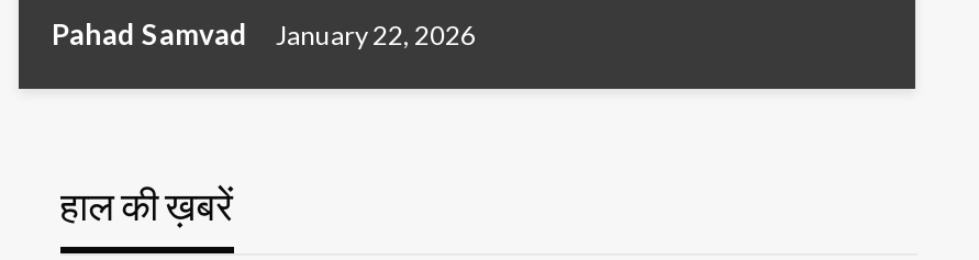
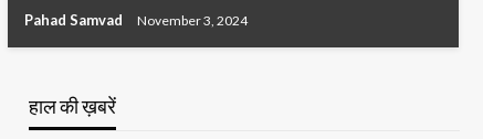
- Pahad Samvad January 22, 2026
+ Pahad Samvad November 3, 2024
